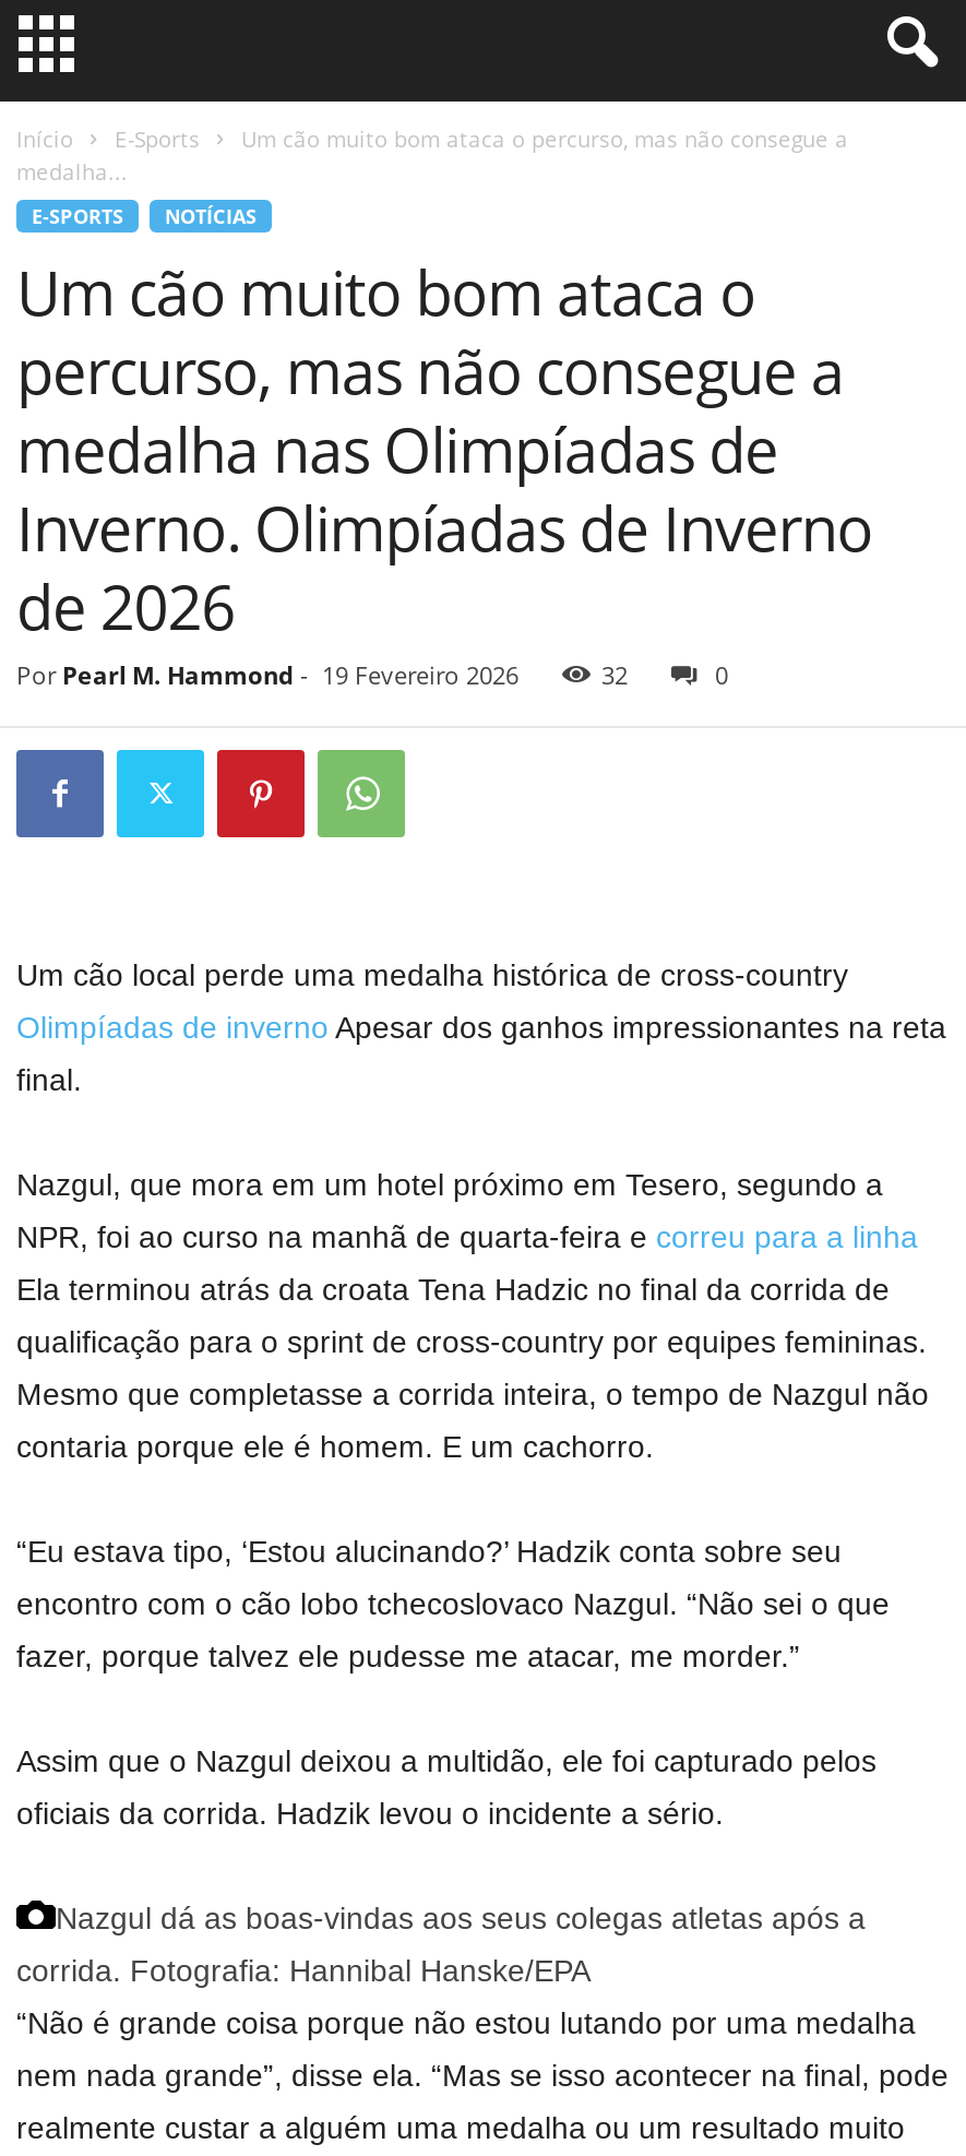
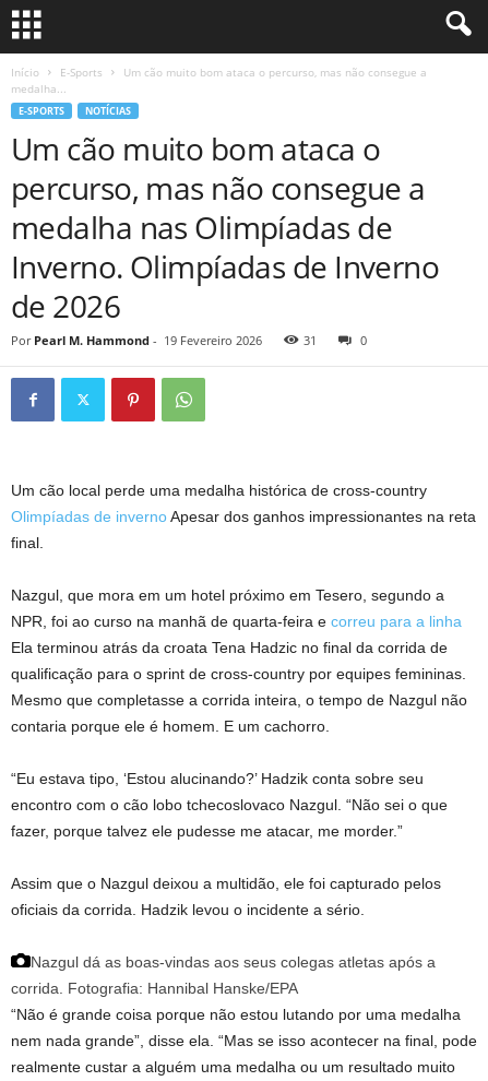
- 32
+ 31
